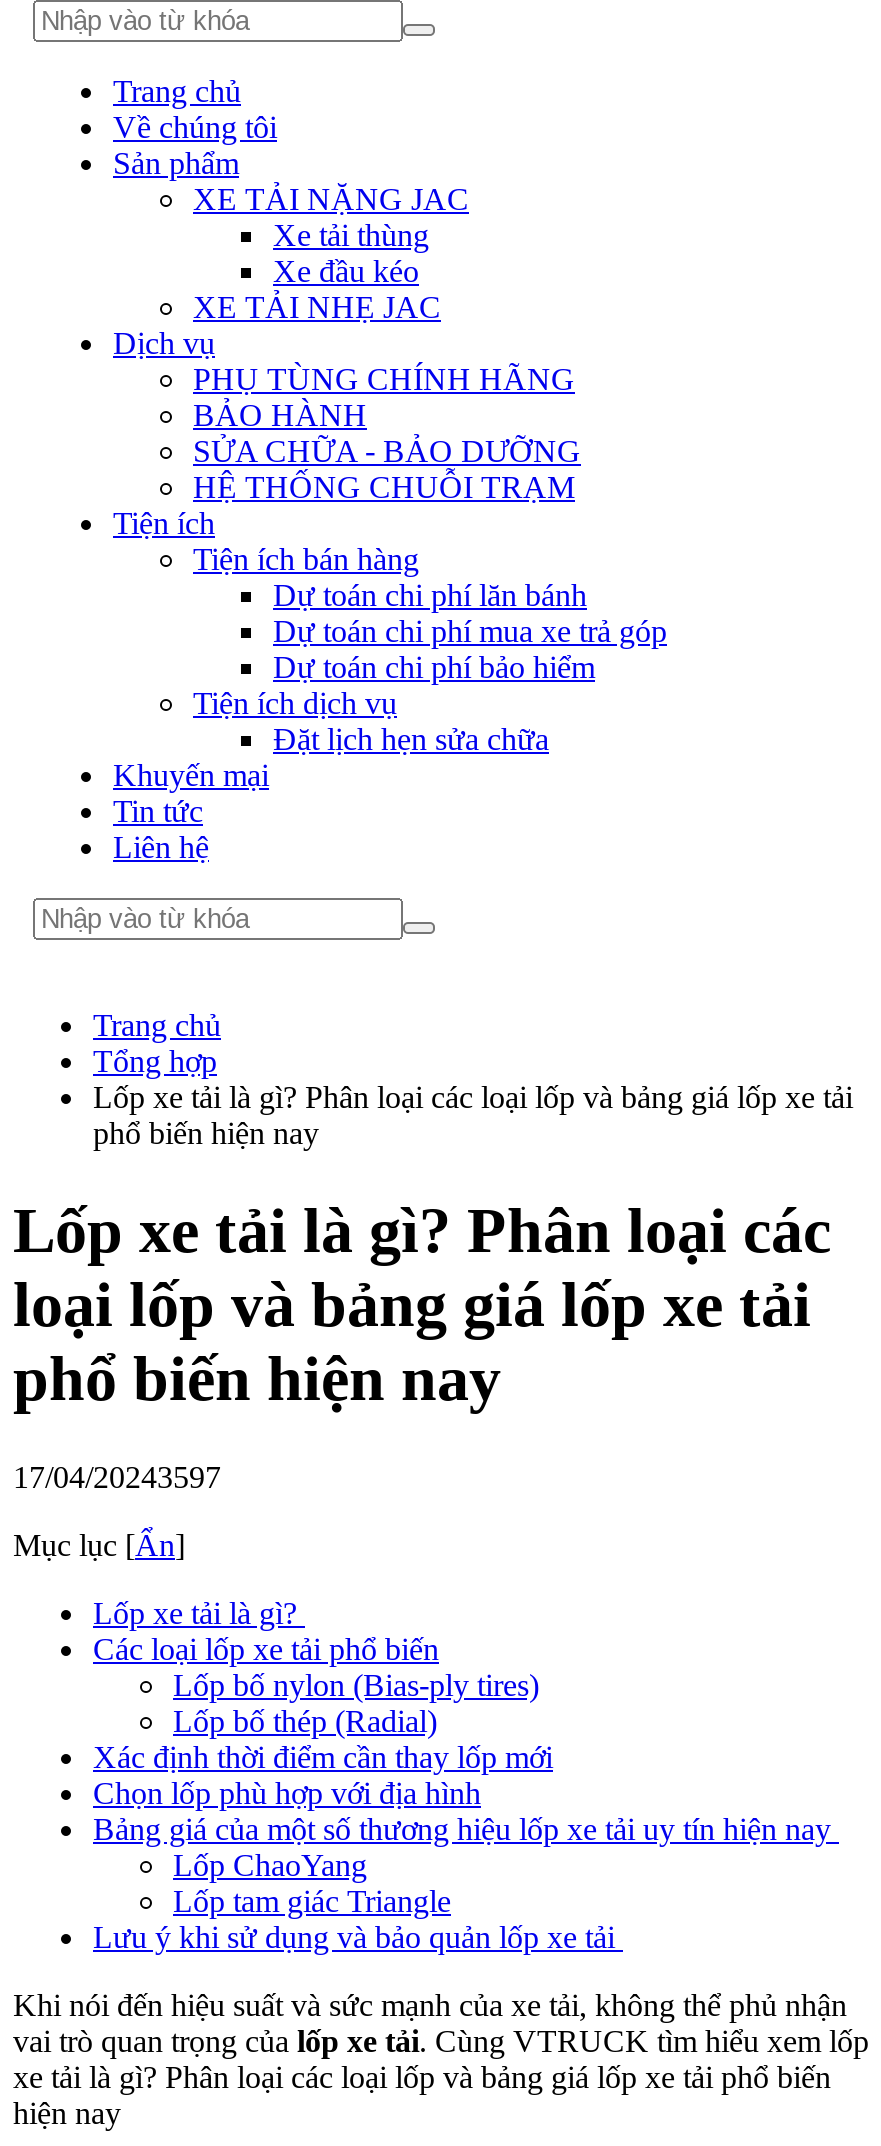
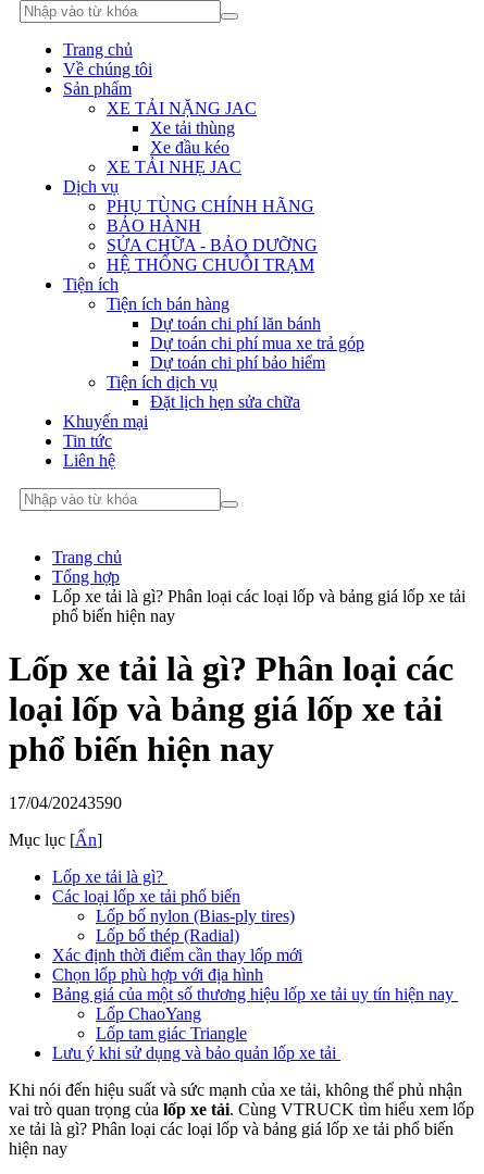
- 17/04/20243597
+ 17/04/20243590
